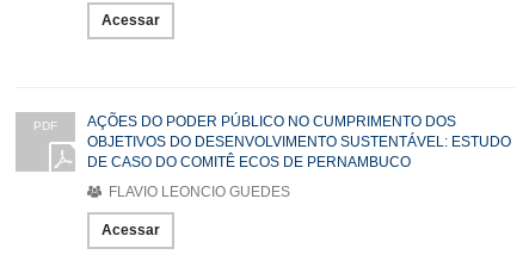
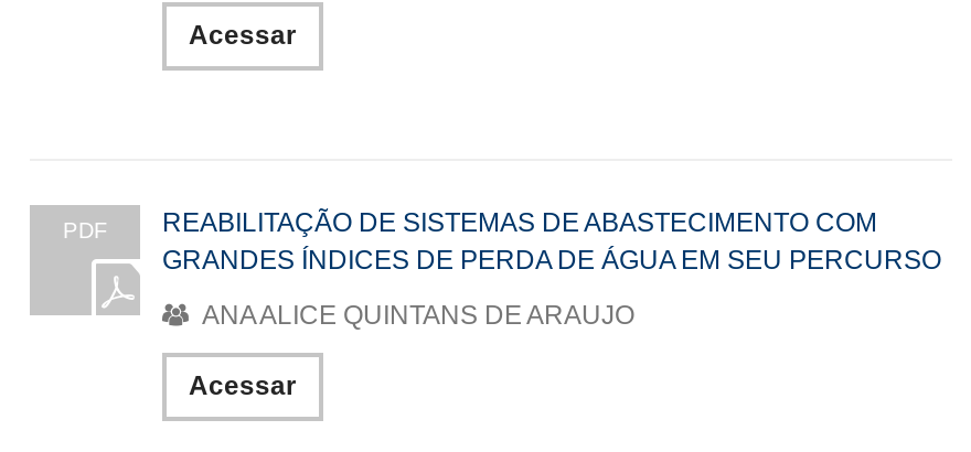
- AÇÕES DO PODER PÚBLICO NO CUMPRIMENTO DOS
- OBJETIVOS DO DESENVOLVIMENTO SUSTENTÁVEL: ESTUDO
- DE CASO DO COMITÊ ECOS DE PERNAMBUCO
+ REABILITAÇÃO DE SISTEMAS DE ABASTECIMENTO COM
+ GRANDES ÍNDICES DE PERDA DE ÁGUA EM SEU PERCURSO

- FLAVIO LEONCIO GUEDES
+ ANA ALICE QUINTANS DE ARAUJO
